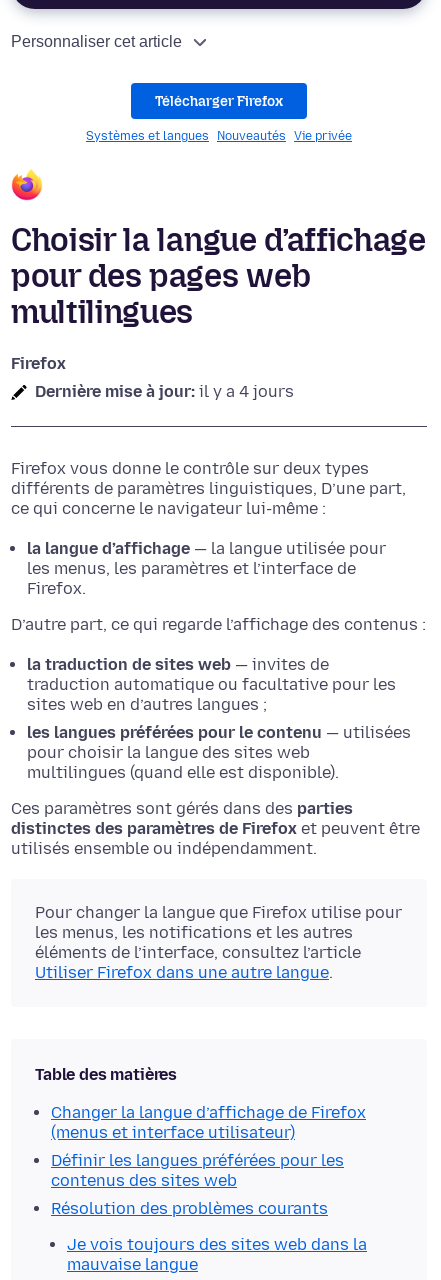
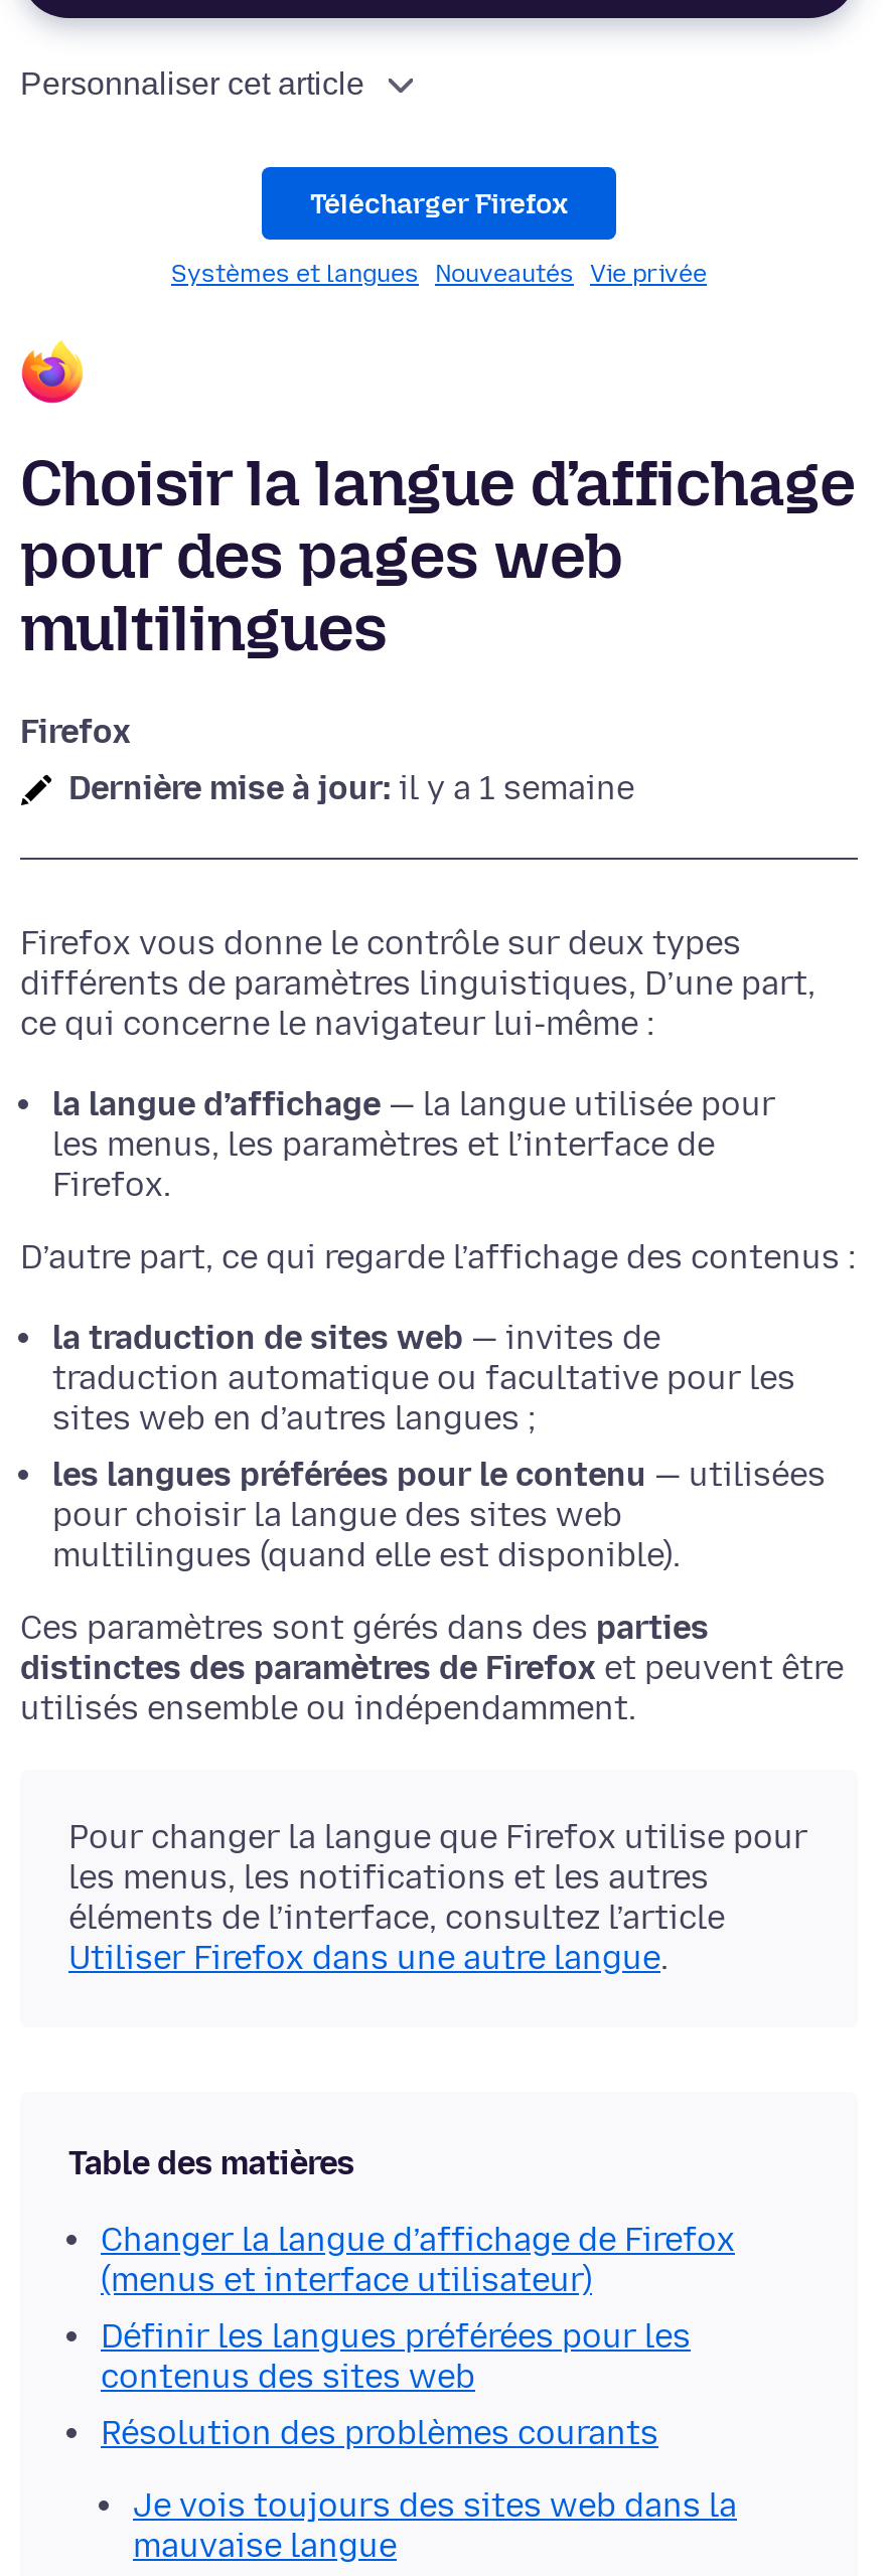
- Dernière mise à jour: il y a 4 jours
+ Dernière mise à jour: il y a 1 semaine
